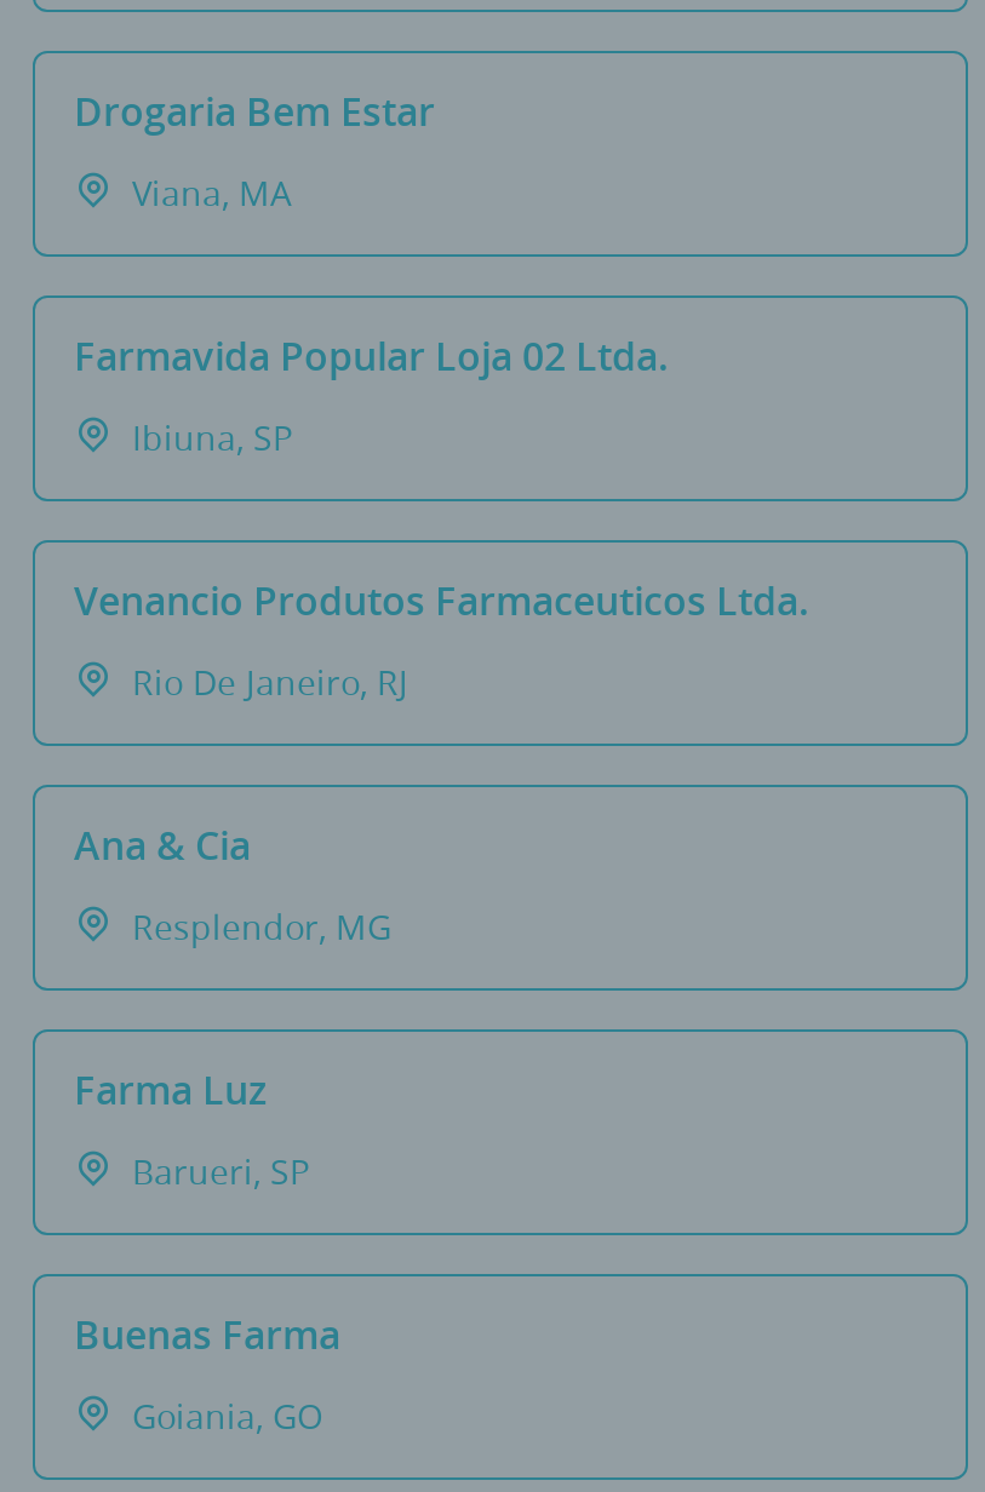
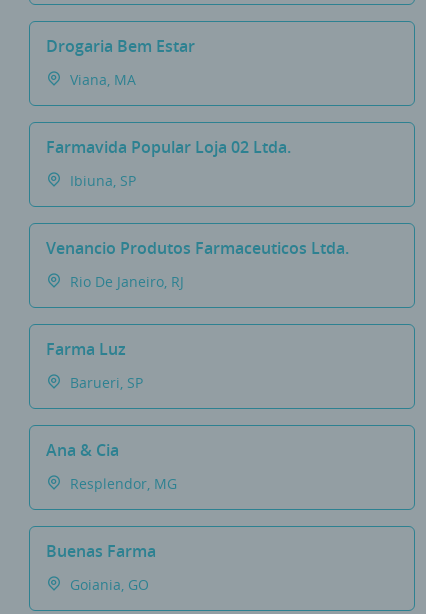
moved down: Ana & Cia | Resplendor, MG

moved up: Farma Luz | Barueri, SP
